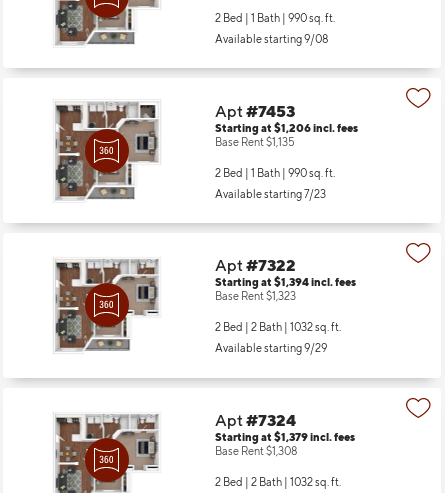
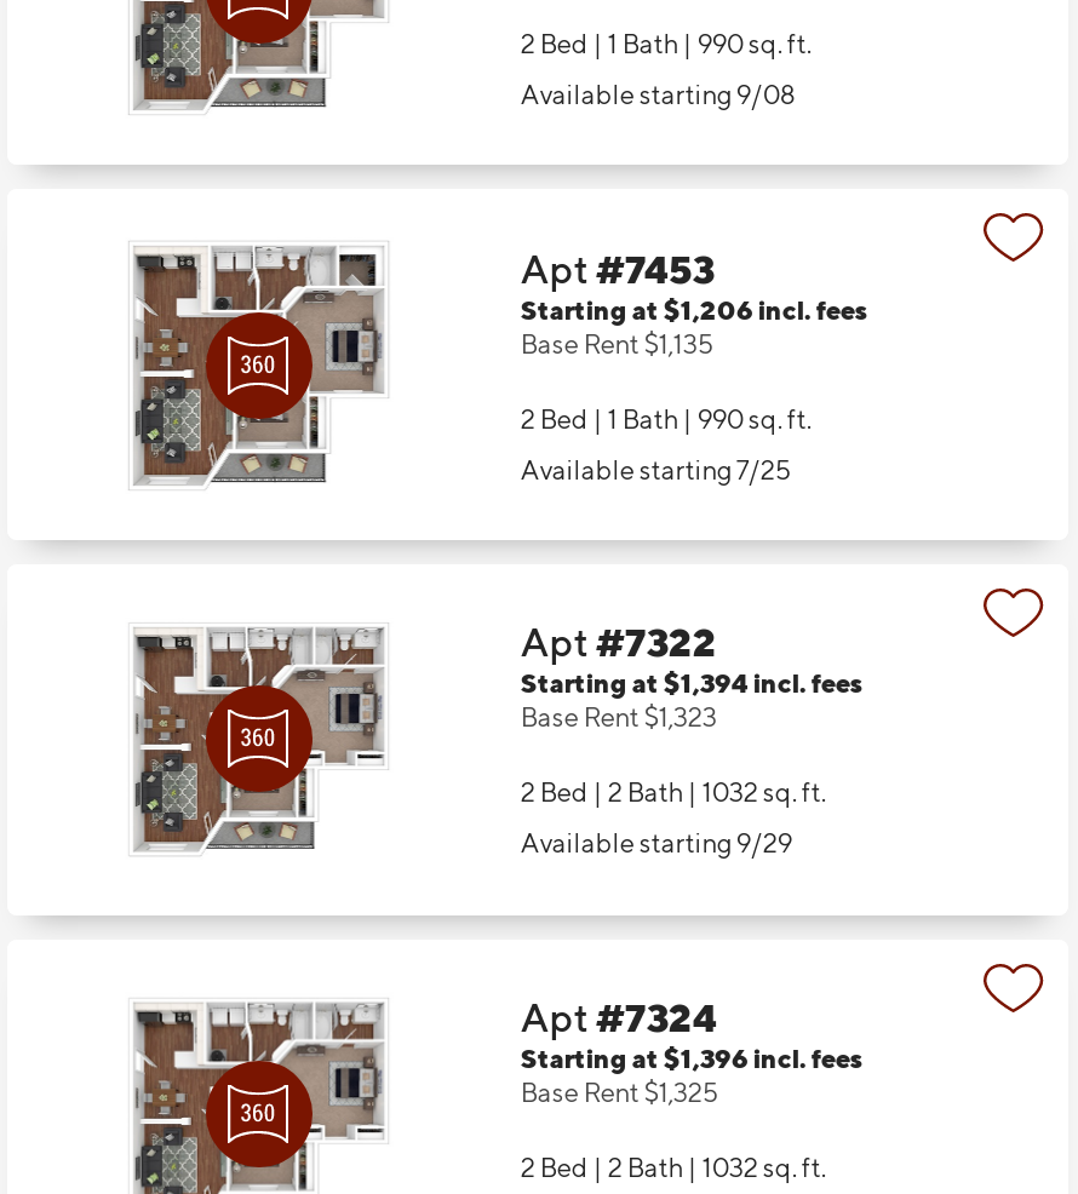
- Available starting 7/23
+ Available starting 7/25

- Starting at $1,379 incl. fees
+ Starting at $1,396 incl. fees

- Base Rent $1,308
+ Base Rent $1,325
